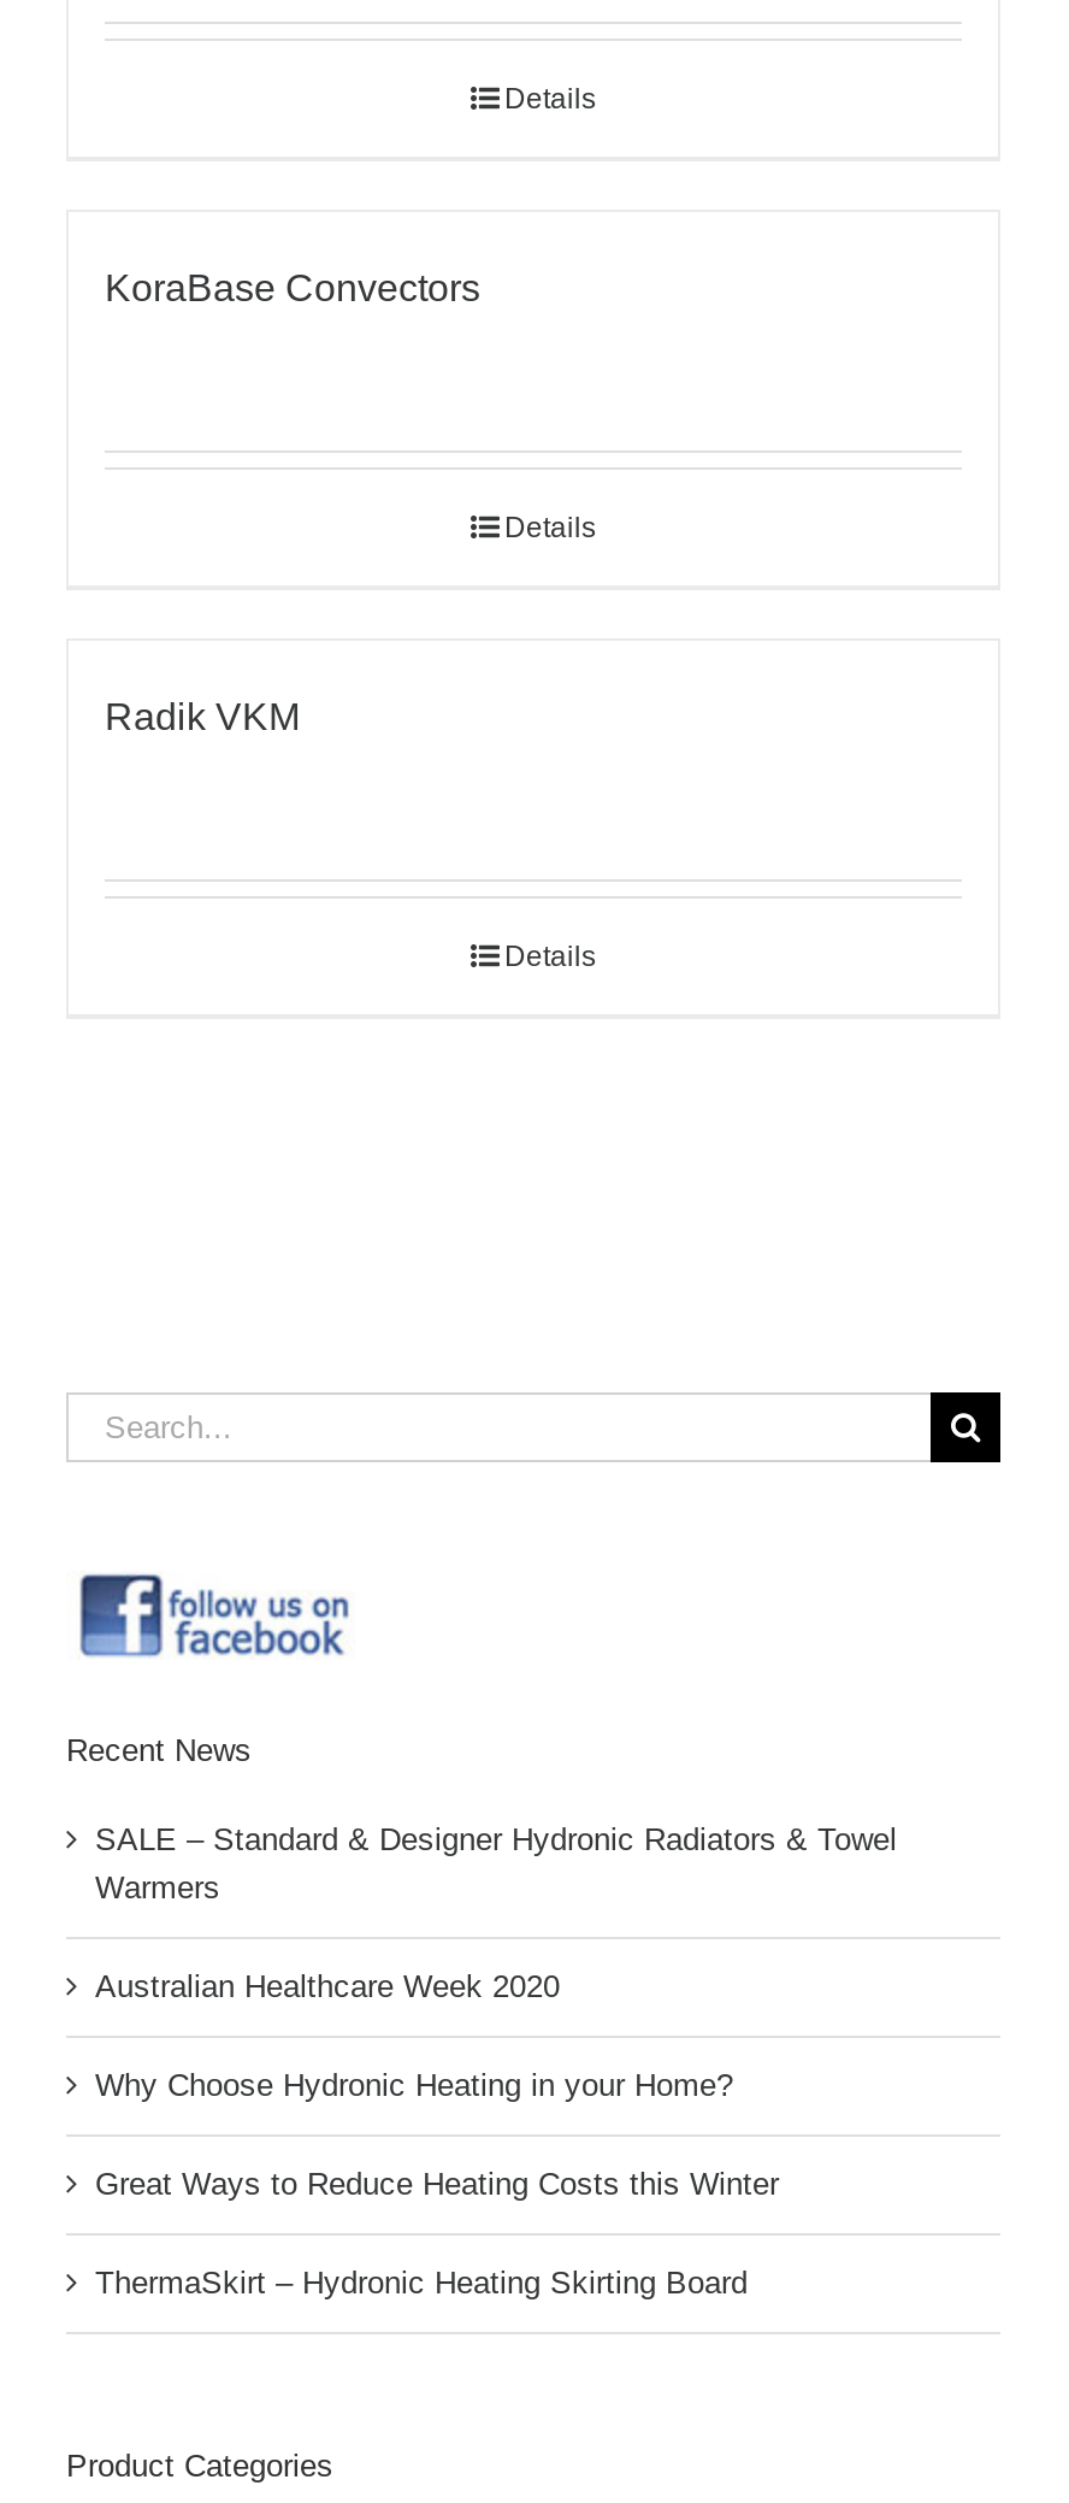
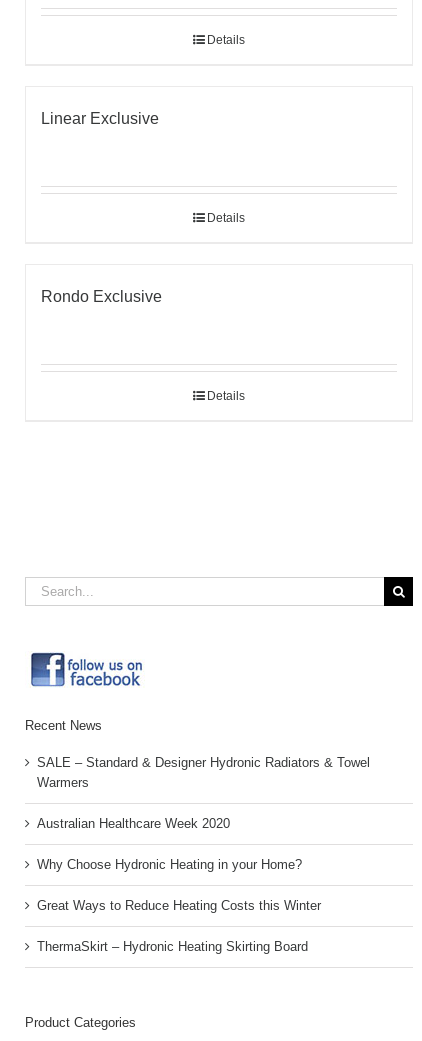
- KoraBase Convectors
+ Linear Exclusive

- Radik VKM
+ Rondo Exclusive
